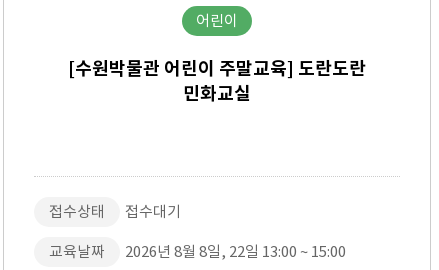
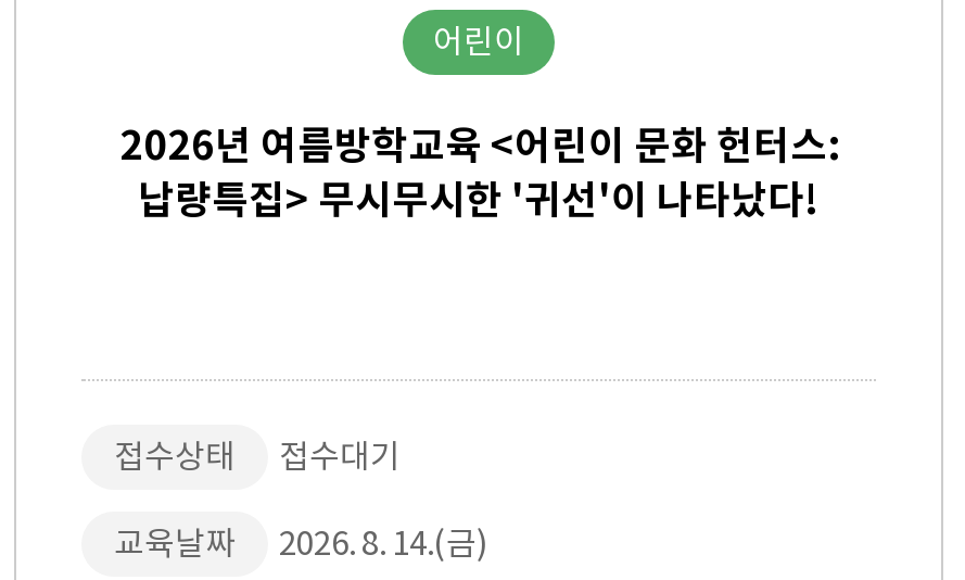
- [수원박물관 어린이 주말교육] 도란도란
- 민화교실
+ 2026년 여름방학교육 <어린이 문화 헌터스:
+ 납량특집> 무시무시한 '귀선'이 나타났다!

- 교육날짜 2026년 8월 8일, 22일 13:00 ~ 15:00
+ 교육날짜 2026. 8. 14.(금)
